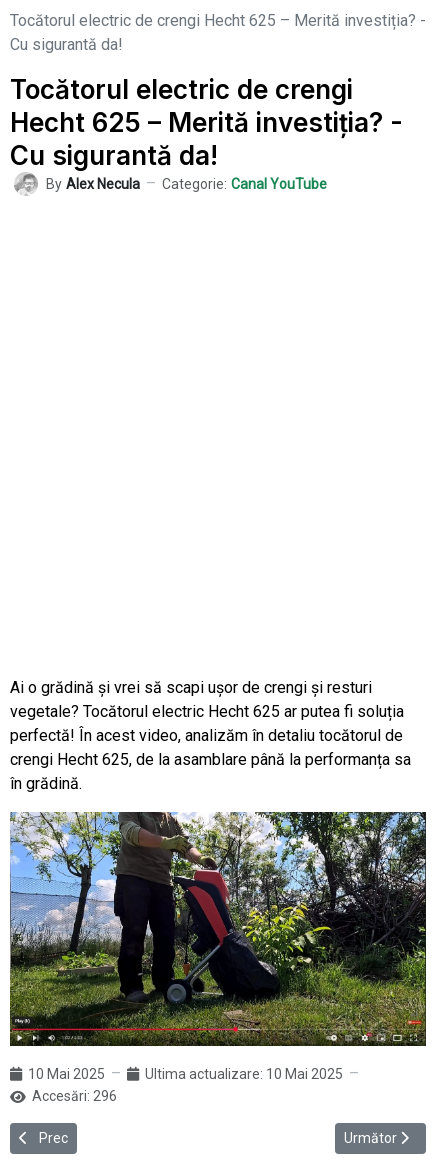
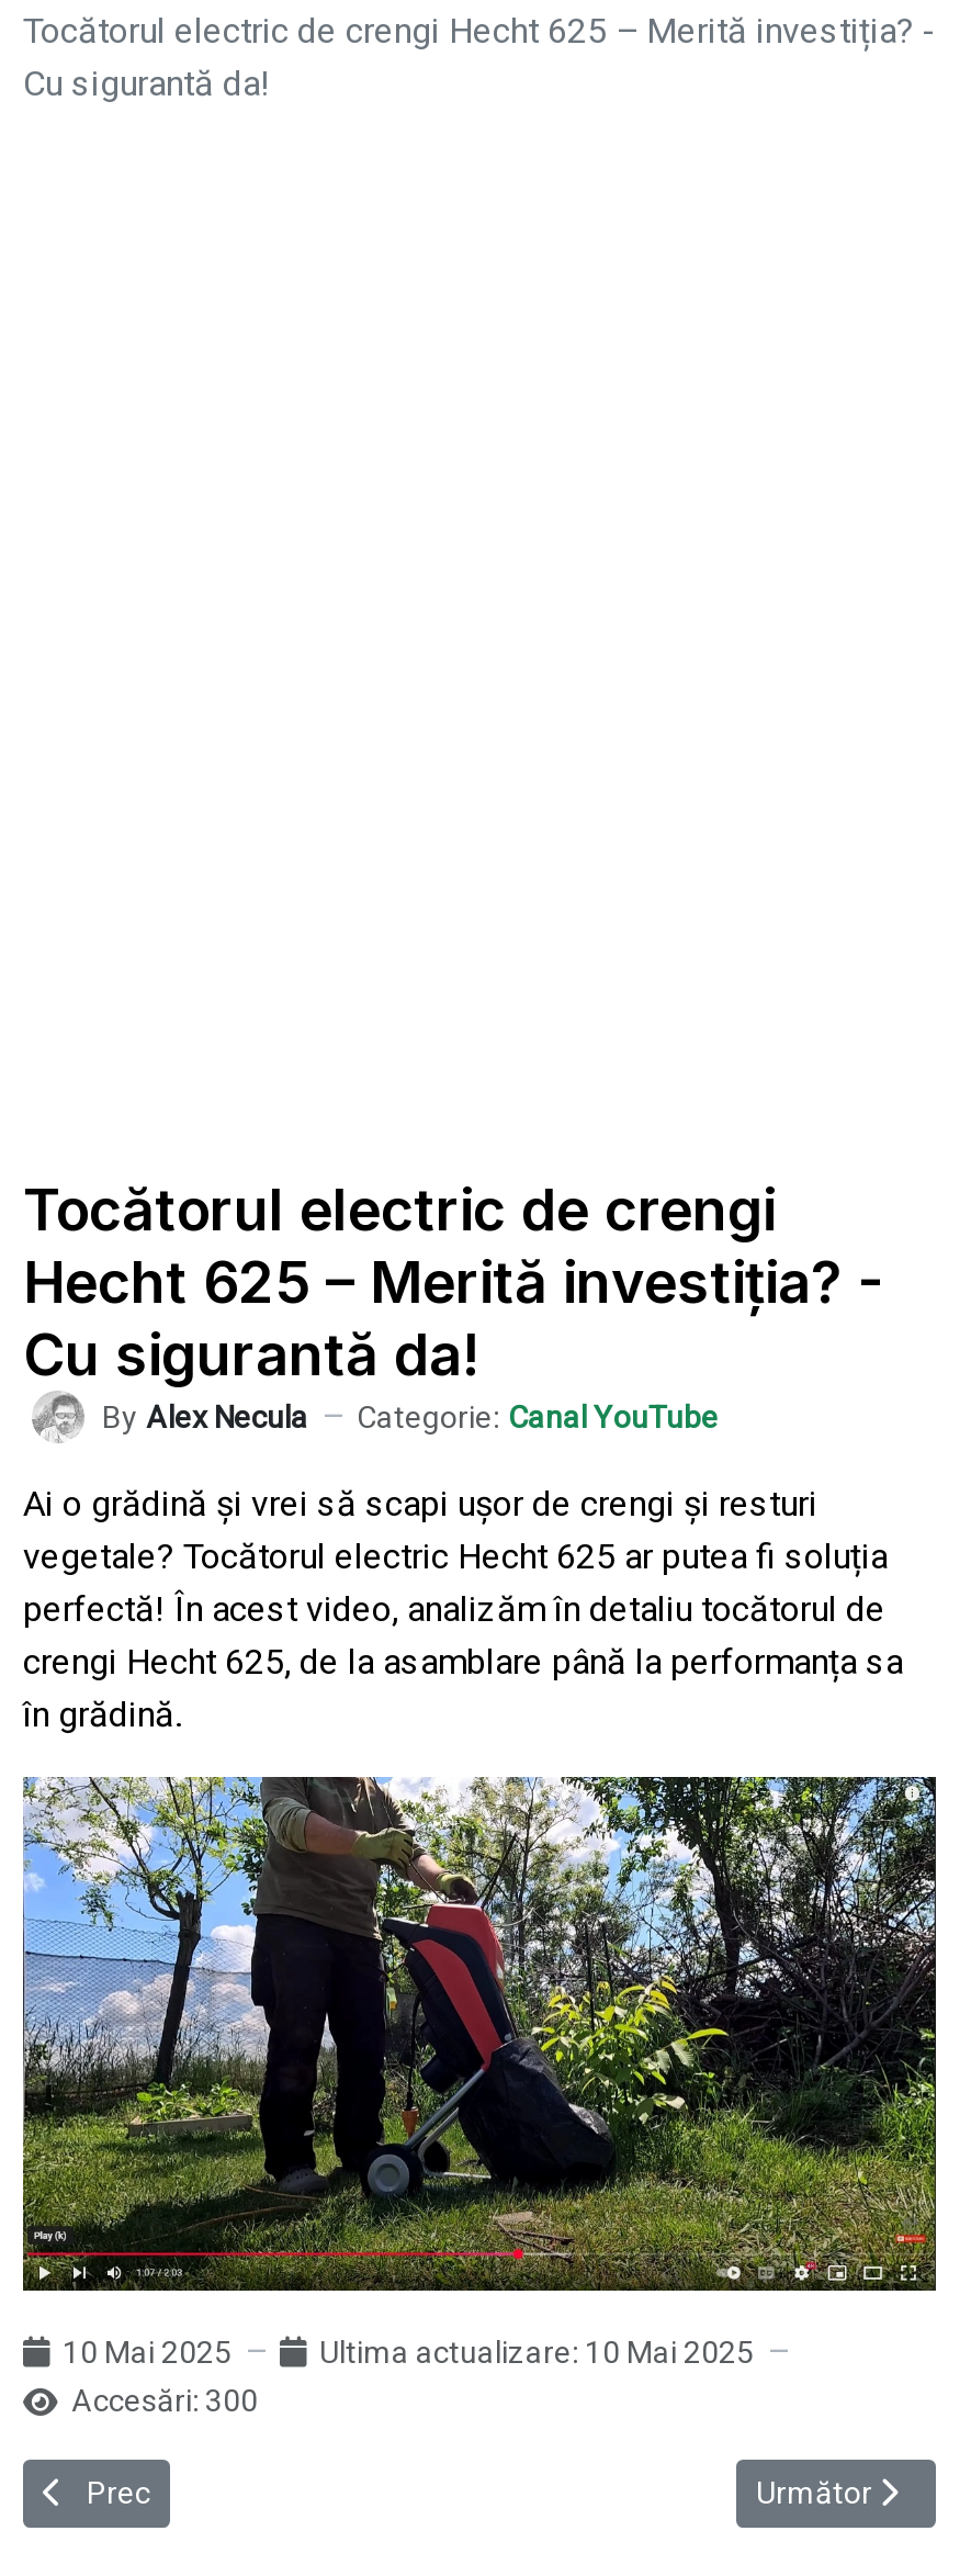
moved down: Tocătorul electric de crengi | Hecht 625 – Merită investiția? - | Cu sigurantă da! | By Alex Necula | Categorie: Canal YouTube

- Accesări: 296
+ Accesări: 300
